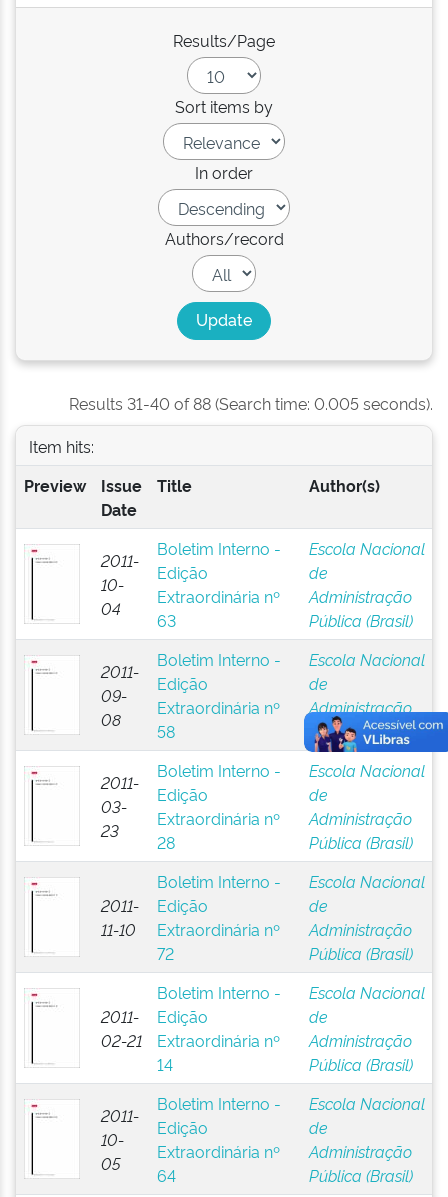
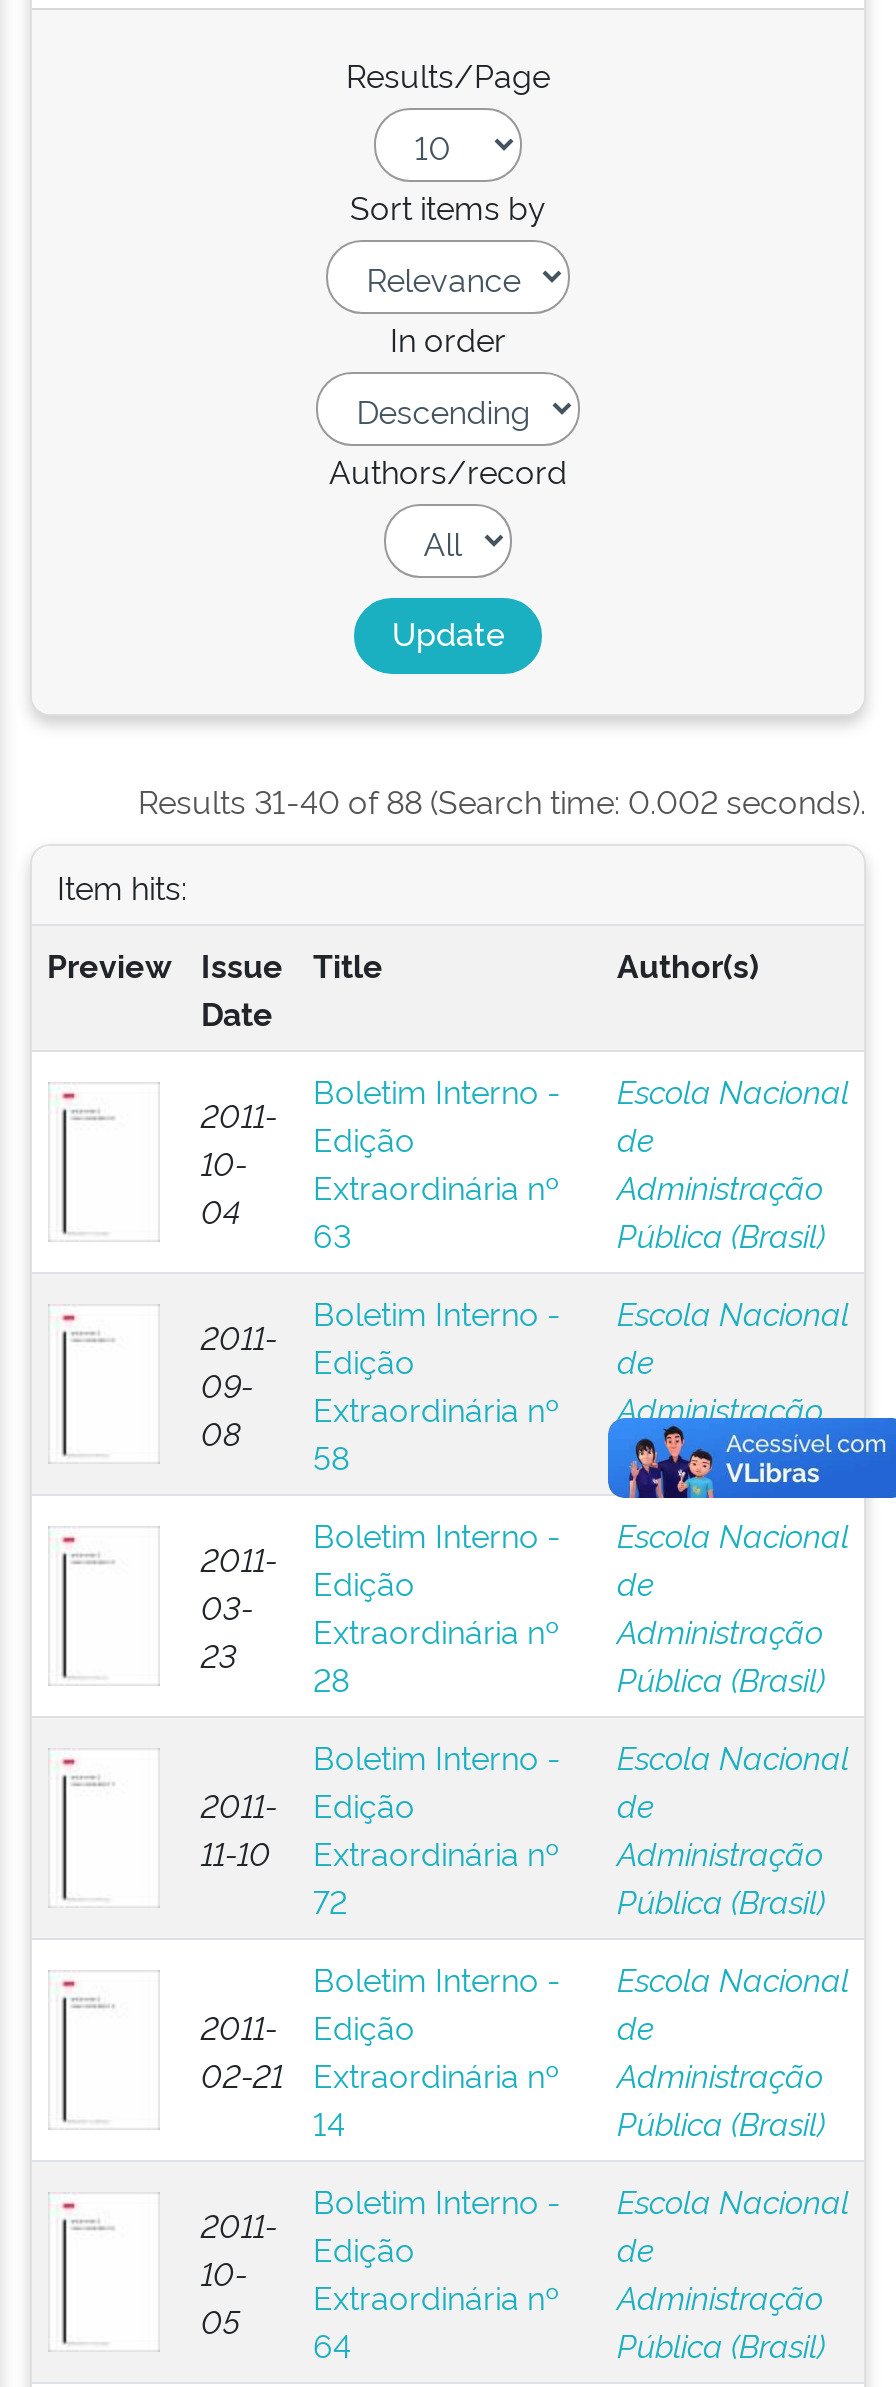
- Results 31-40 of 88 (Search time: 0.005 seconds).
+ Results 31-40 of 88 (Search time: 0.002 seconds).
